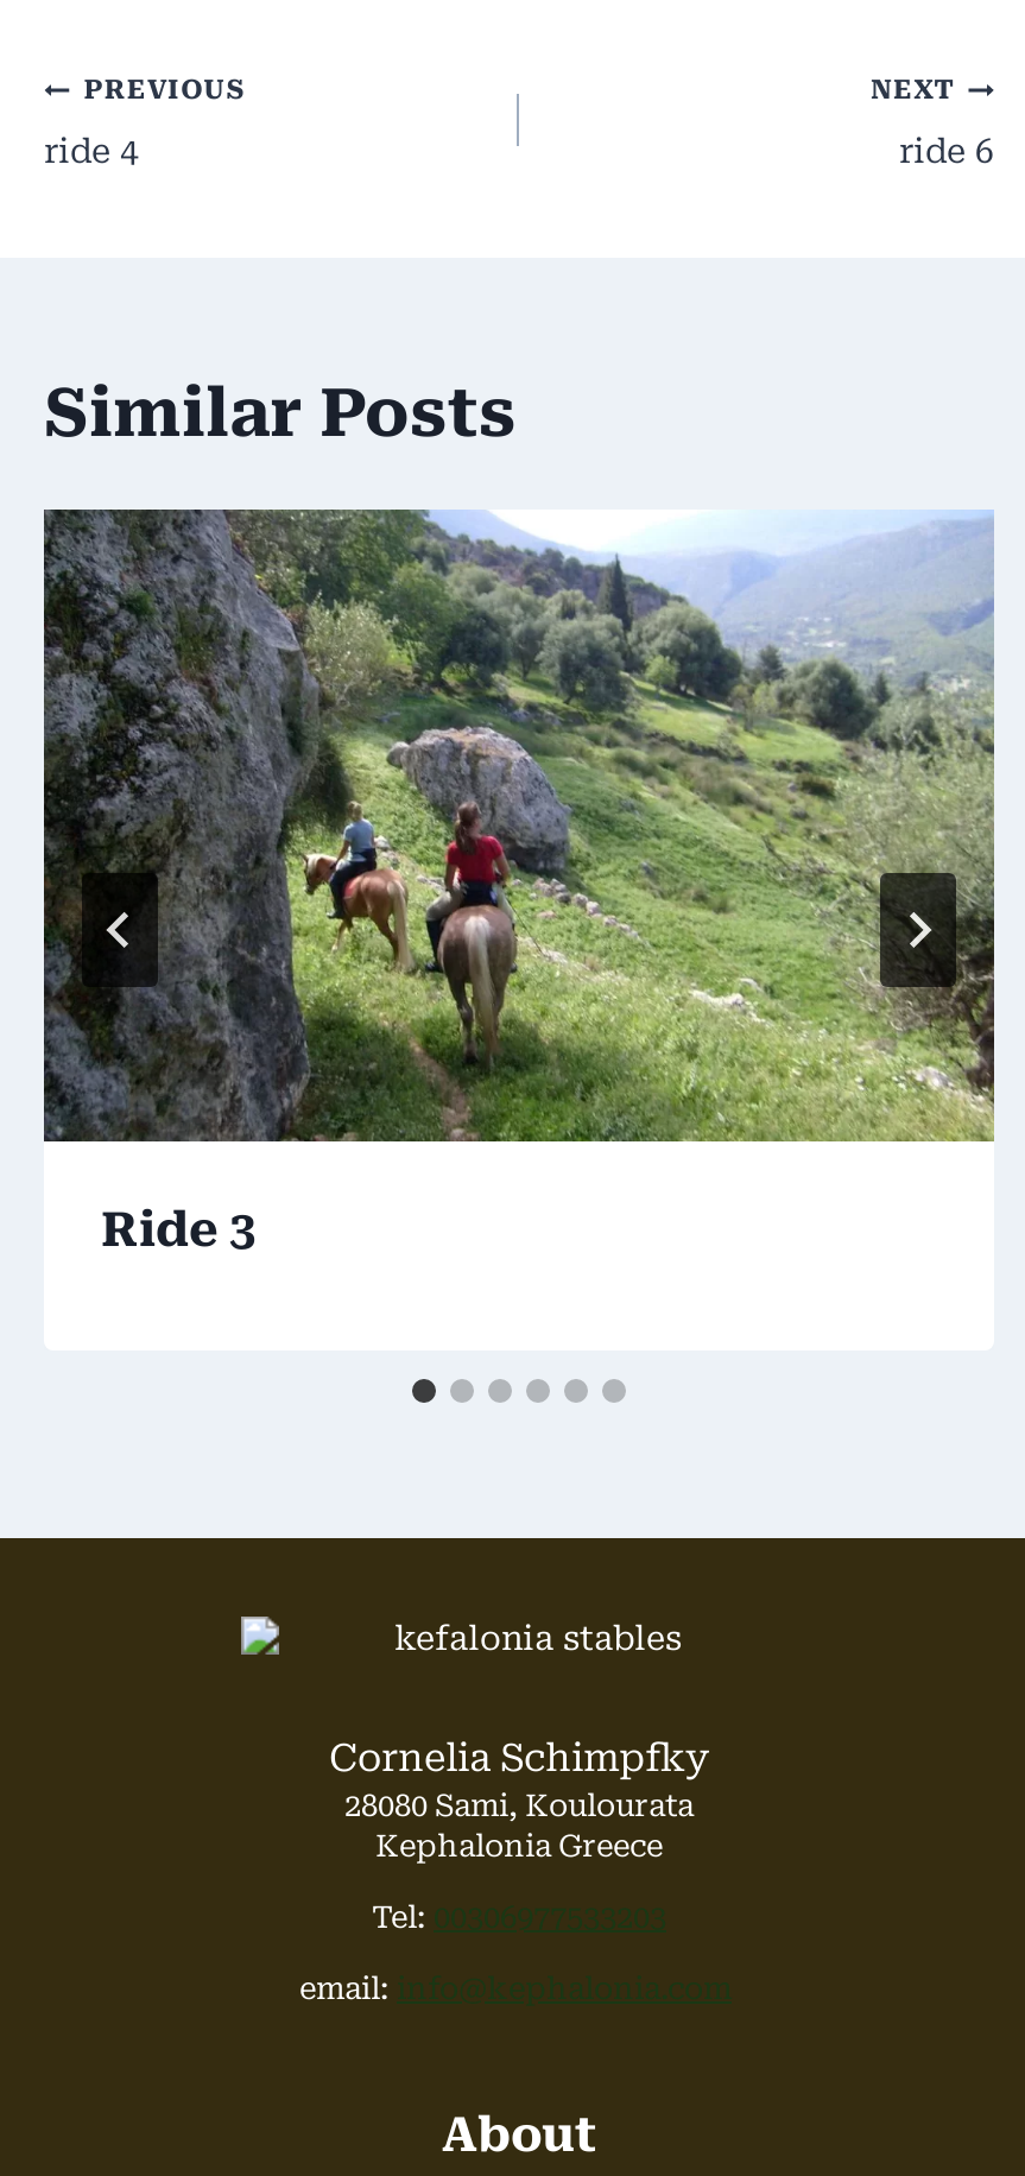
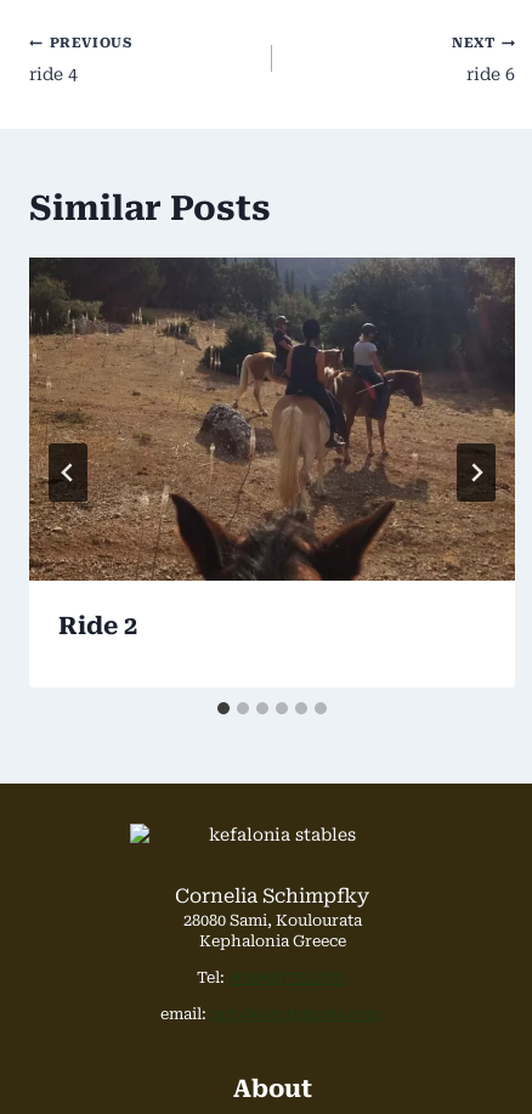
- [image]
- Ride 3
+ [image]
+ Ride 2
